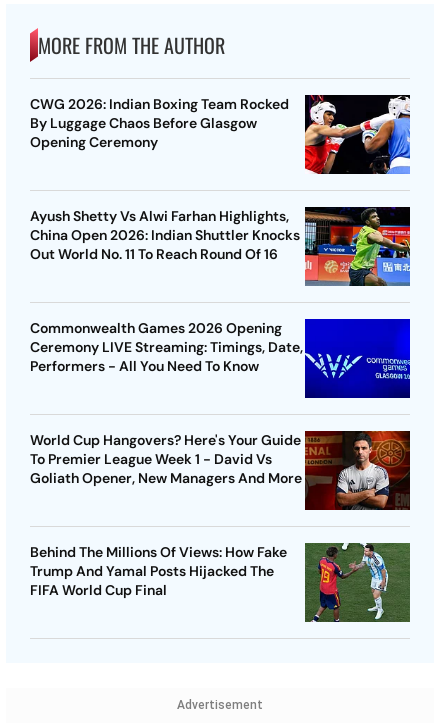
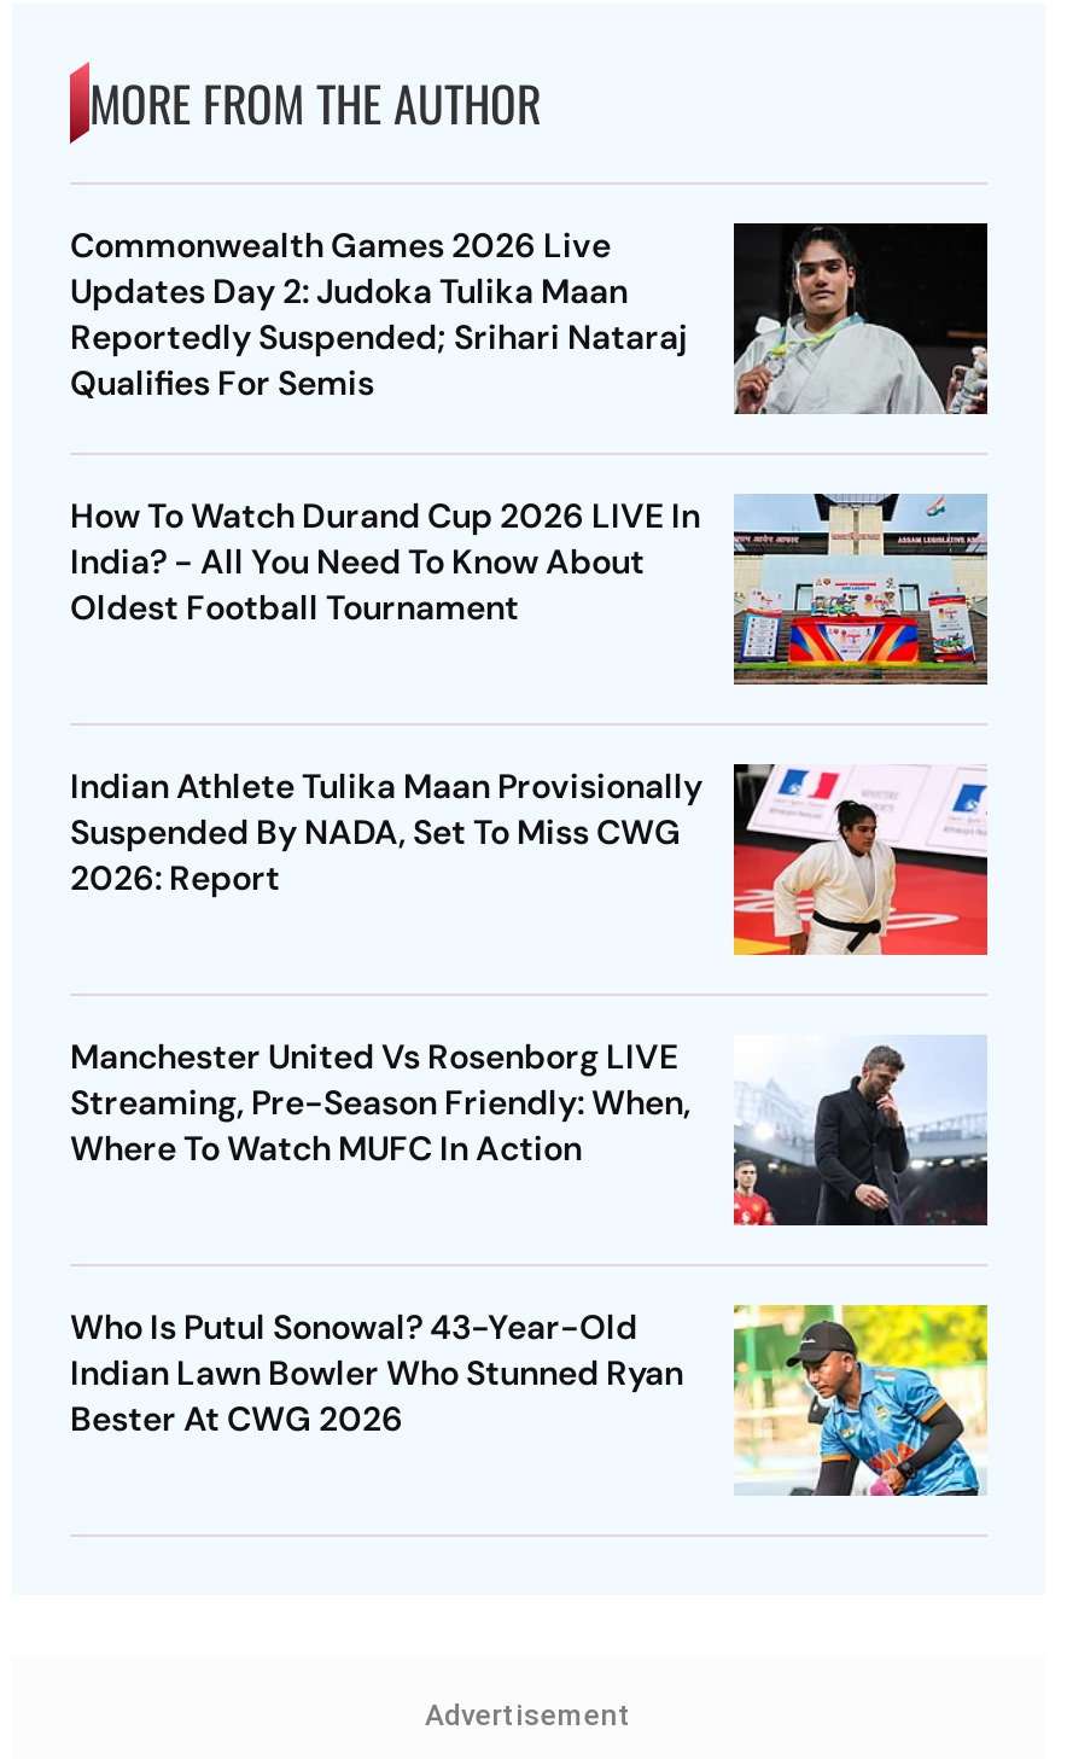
- [image]
- CWG 2026: Indian Boxing Team Rocked
- By Luggage Chaos Before Glasgow
- Opening Ceremony
+ [image]
+ Commonwealth Games 2026 Live
+ Updates Day 2: Judoka Tulika Maan
+ Reportedly Suspended; Srihari Nataraj
+ Qualifies For Semis

- [image]
- Ayush Shetty Vs Alwi Farhan Highlights,
- China Open 2026: Indian Shuttler Knocks
- Out World No. 11 To Reach Round Of 16
+ [image]
+ How To Watch Durand Cup 2026 LIVE In
+ India? - All You Need To Know About
+ Oldest Football Tournament

- [image]
- Commonwealth Games 2026 Opening
- Ceremony LIVE Streaming: Timings, Date,
- Performers - All You Need To Know
+ [image]
+ Indian Athlete Tulika Maan Provisionally
+ Suspended By NADA, Set To Miss CWG
+ 2026: Report

- [image]
- World Cup Hangovers? Here's Your Guide
- To Premier League Week 1 - David Vs
- Goliath Opener, New Managers And More
+ [image]
+ Manchester United Vs Rosenborg LIVE
+ Streaming, Pre-Season Friendly: When,
+ Where To Watch MUFC In Action

- [image]
- Behind The Millions Of Views: How Fake
- Trump And Yamal Posts Hijacked The
- FIFA World Cup Final
+ [image]
+ Who Is Putul Sonowal? 43-Year-Old
+ Indian Lawn Bowler Who Stunned Ryan
+ Bester At CWG 2026
